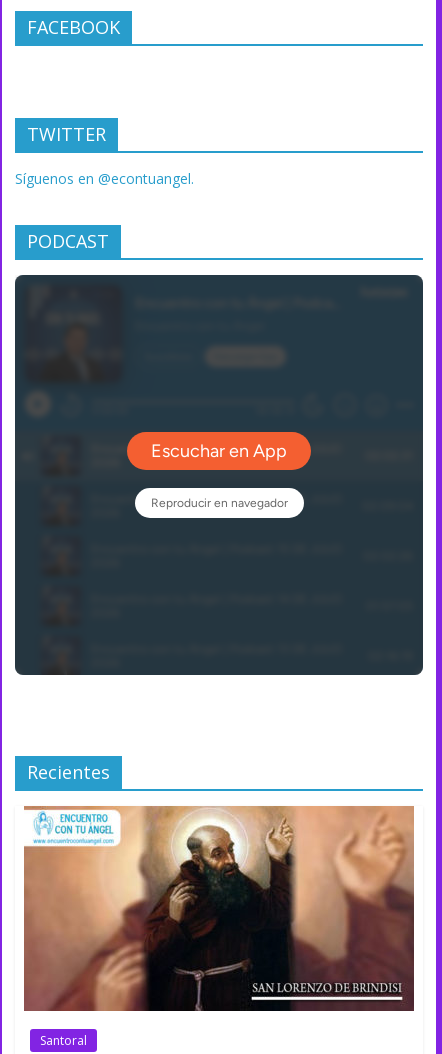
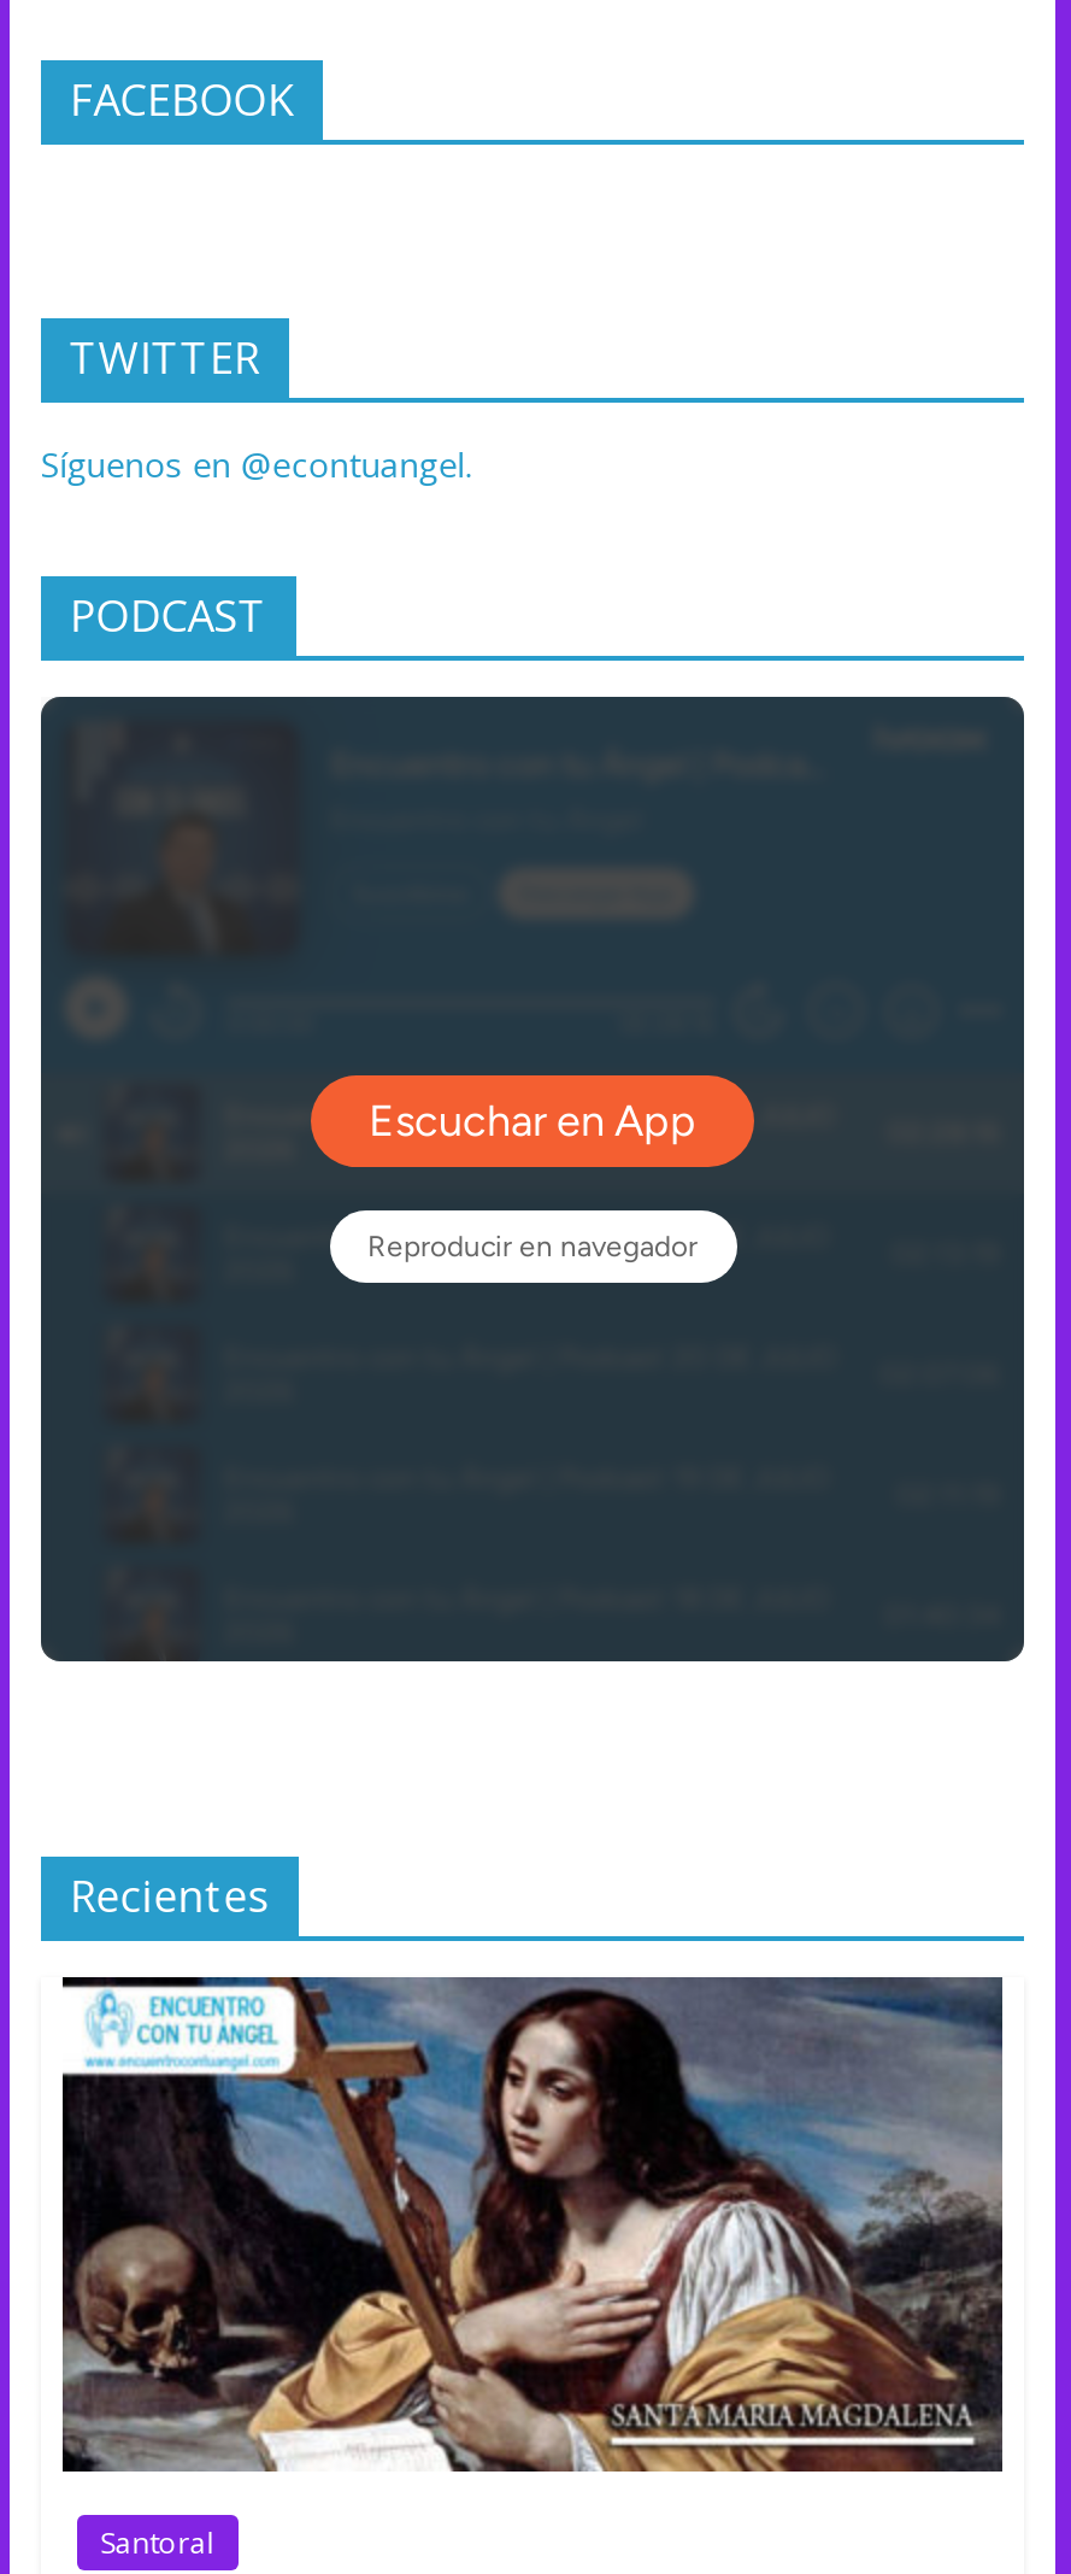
- [image]
+ [image]
